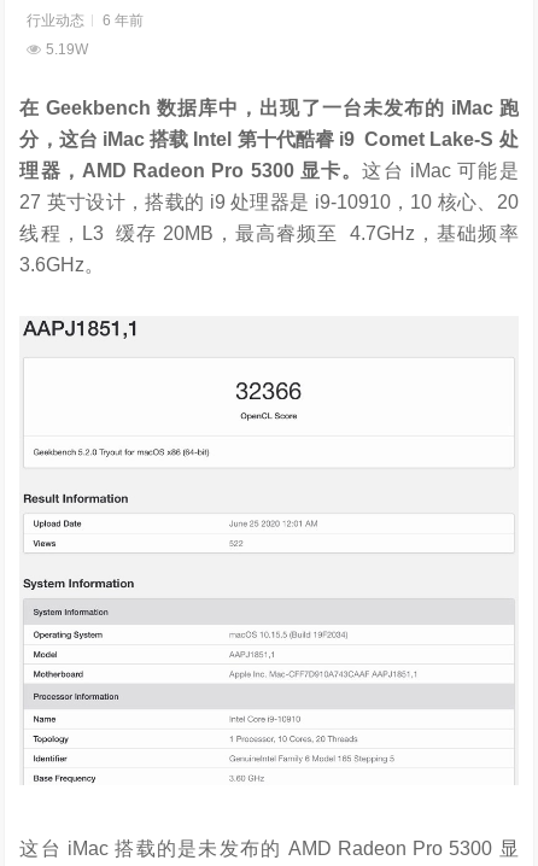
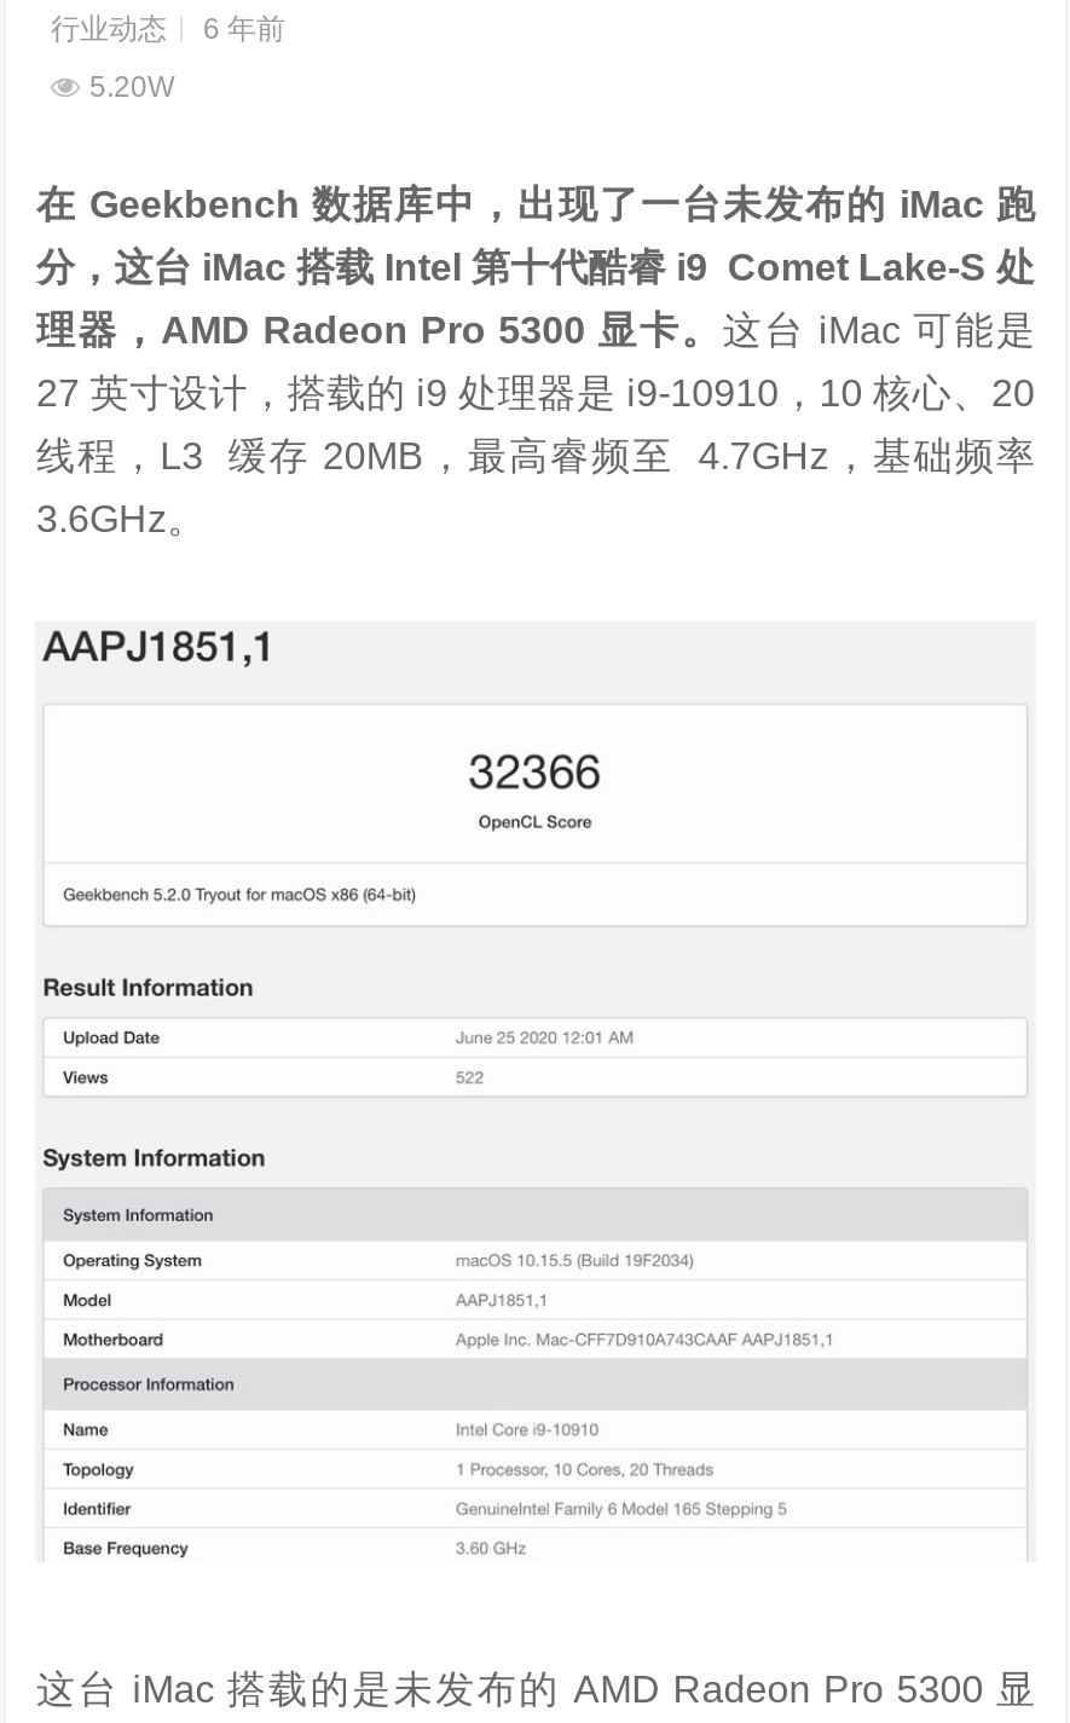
- 5.19W
+ 5.20W
